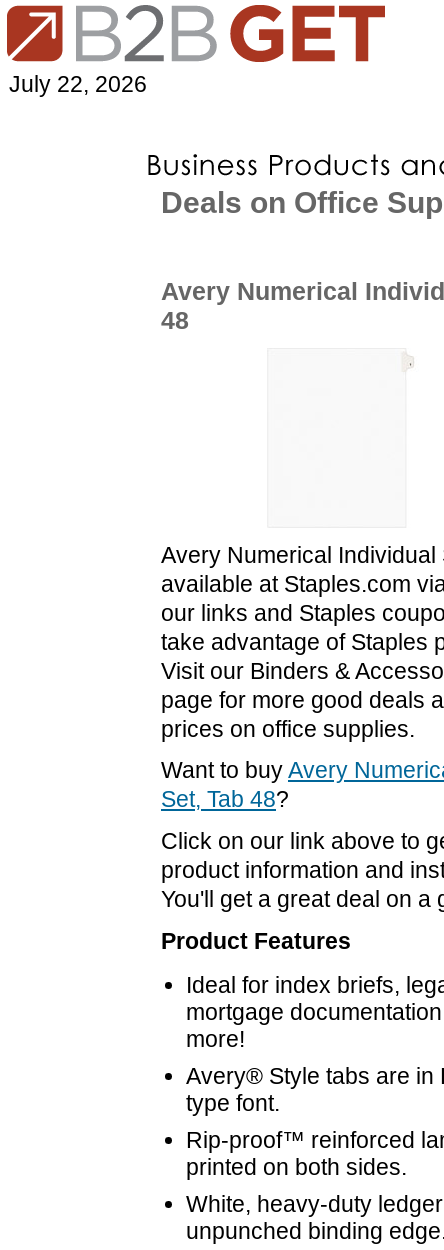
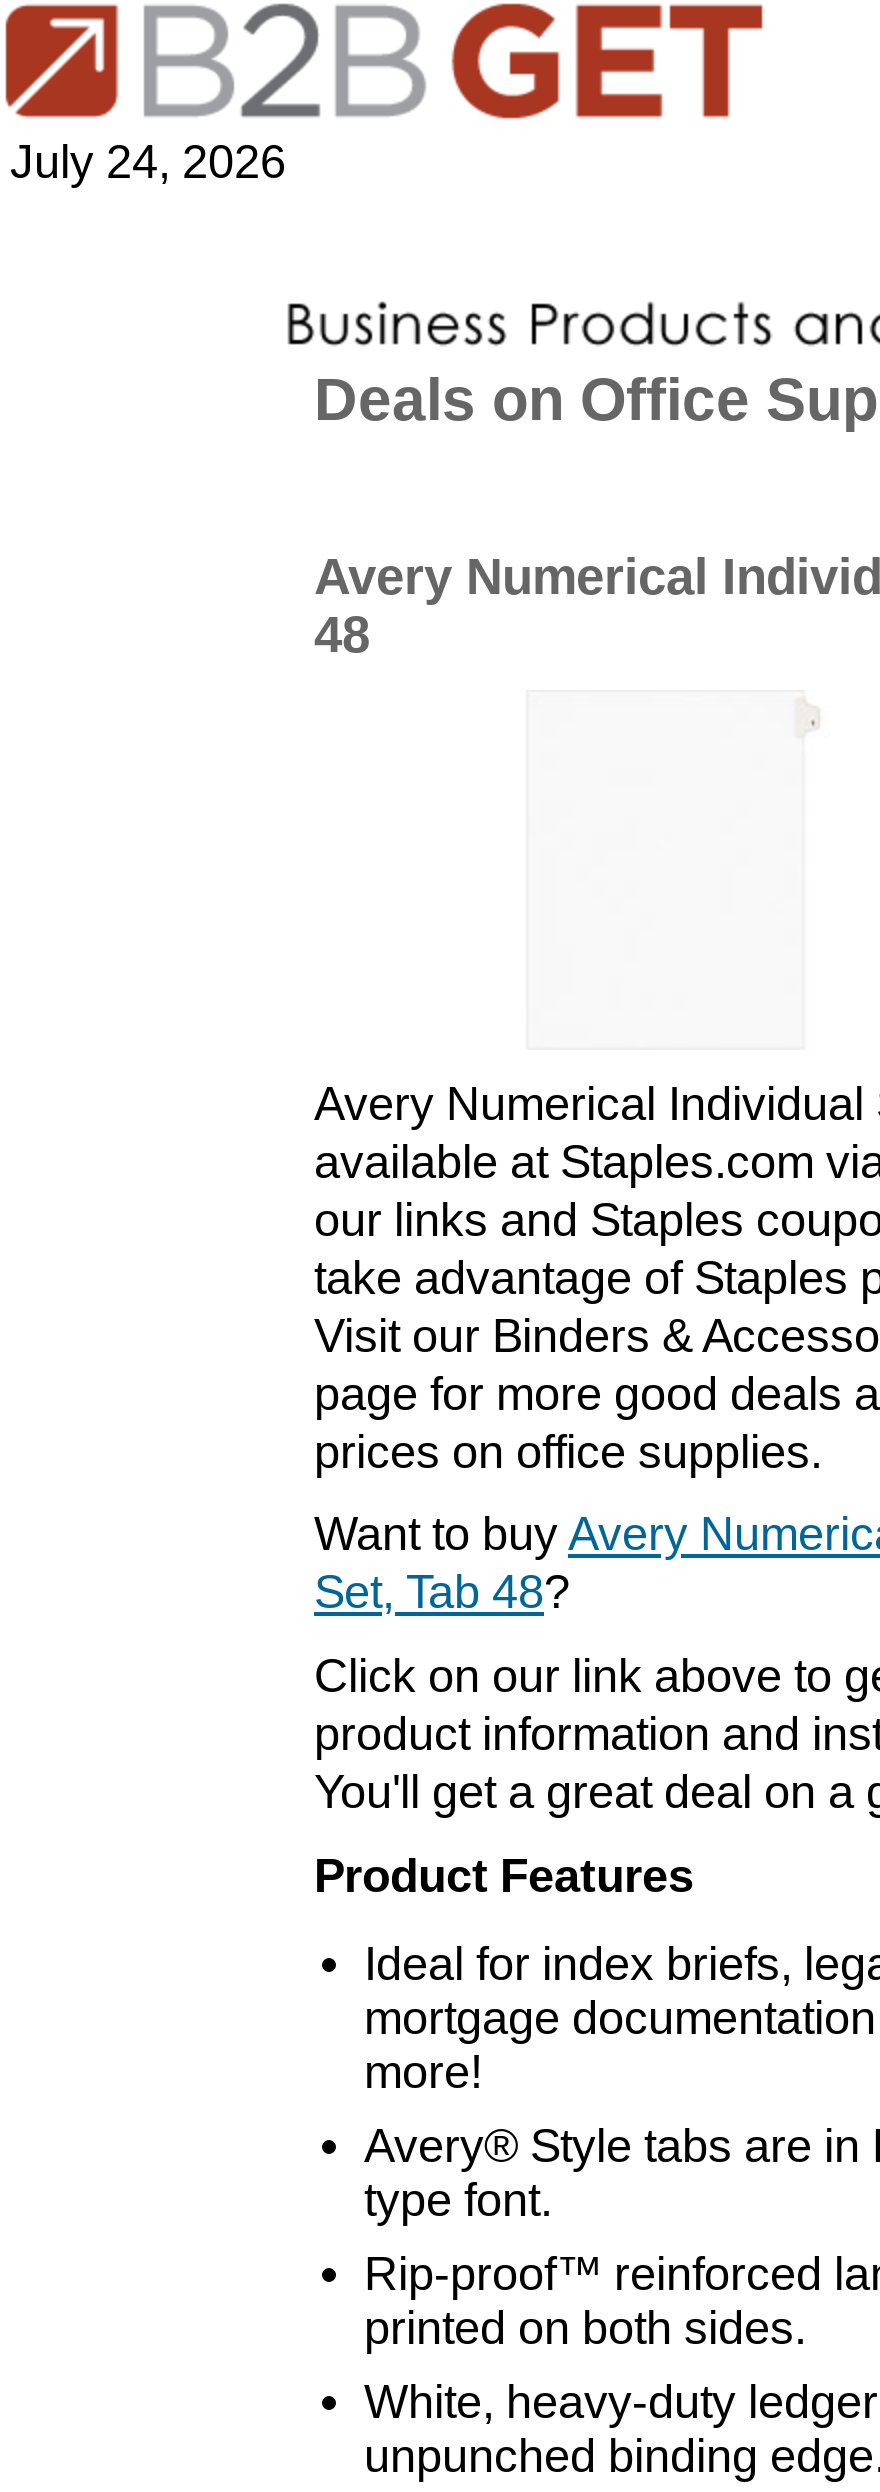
- July 22, 2026
+ July 24, 2026
